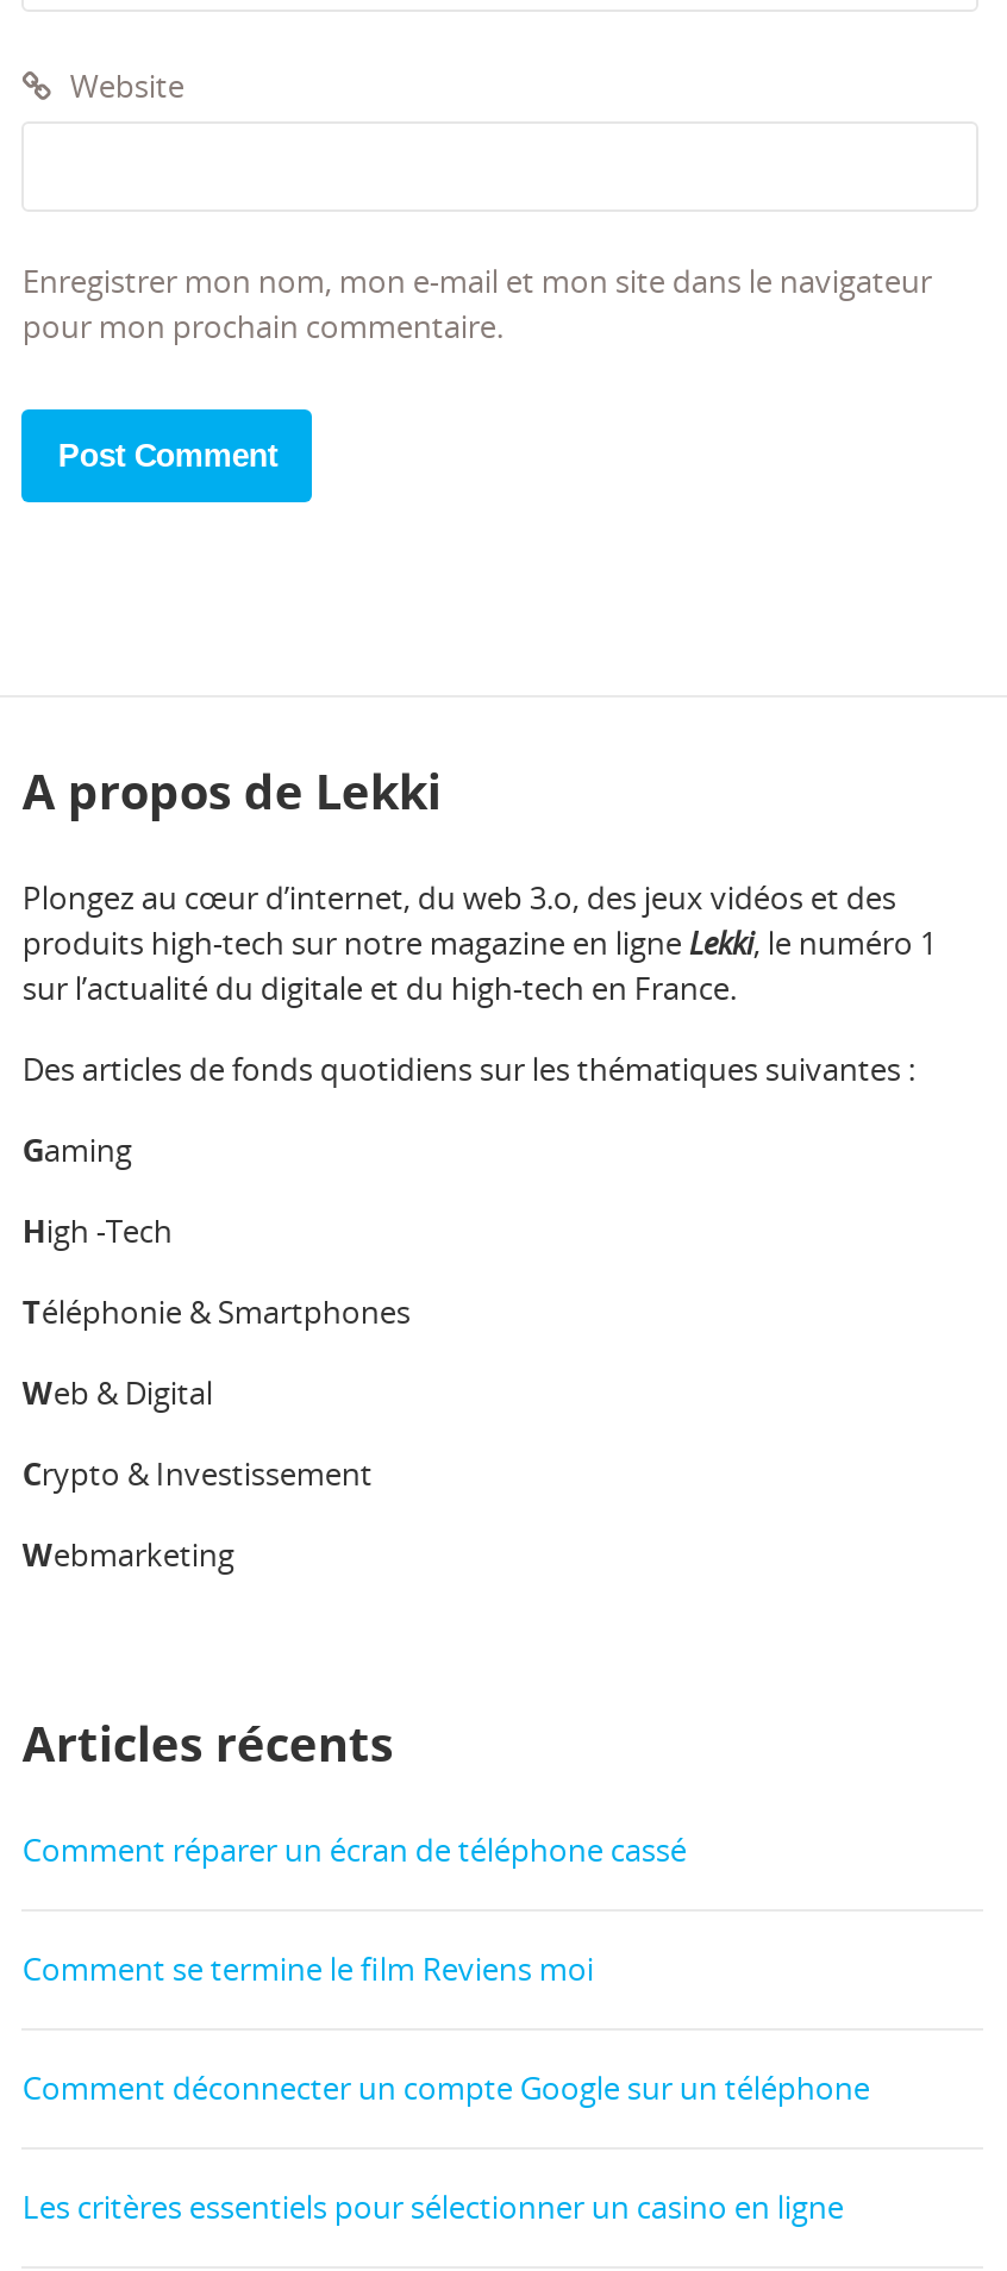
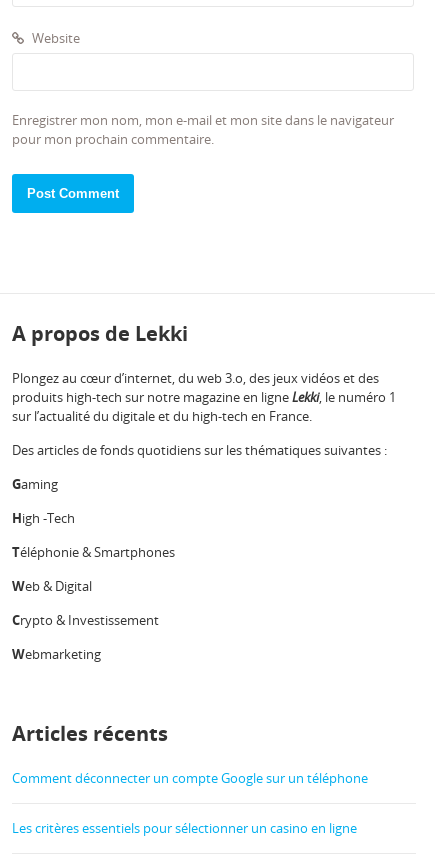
- Comment réparer un écran de téléphone cassé
- Comment se termine le film Reviens moi
